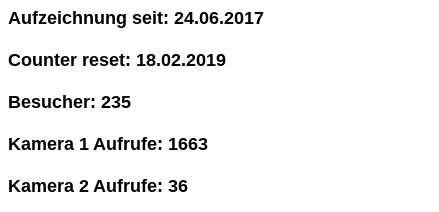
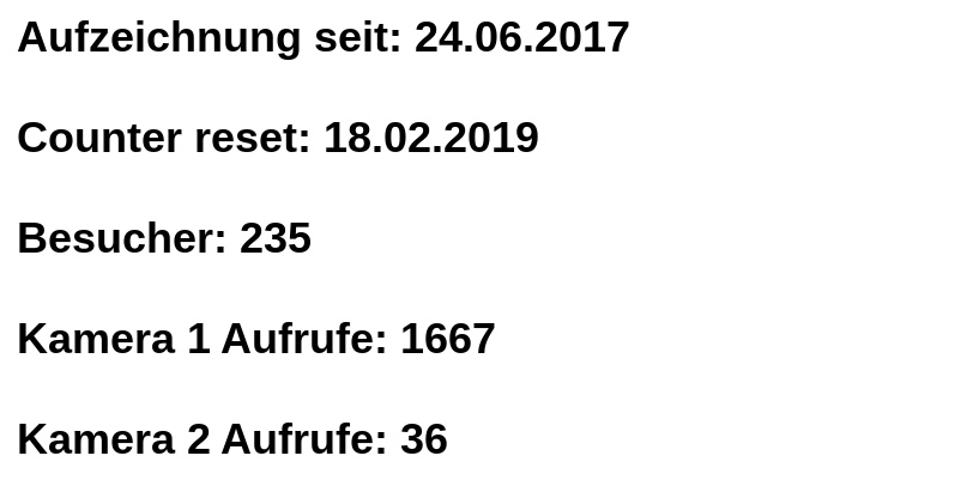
- Kamera 1 Aufrufe: 1663
+ Kamera 1 Aufrufe: 1667
